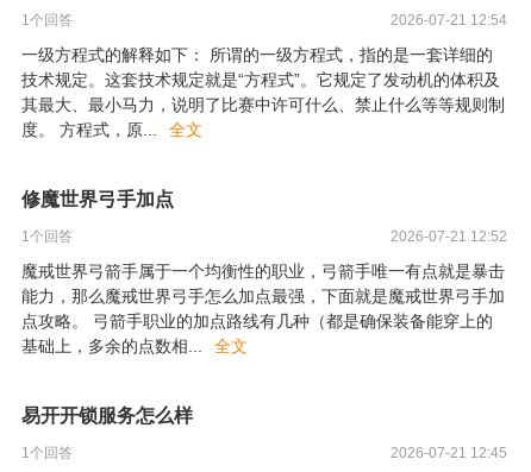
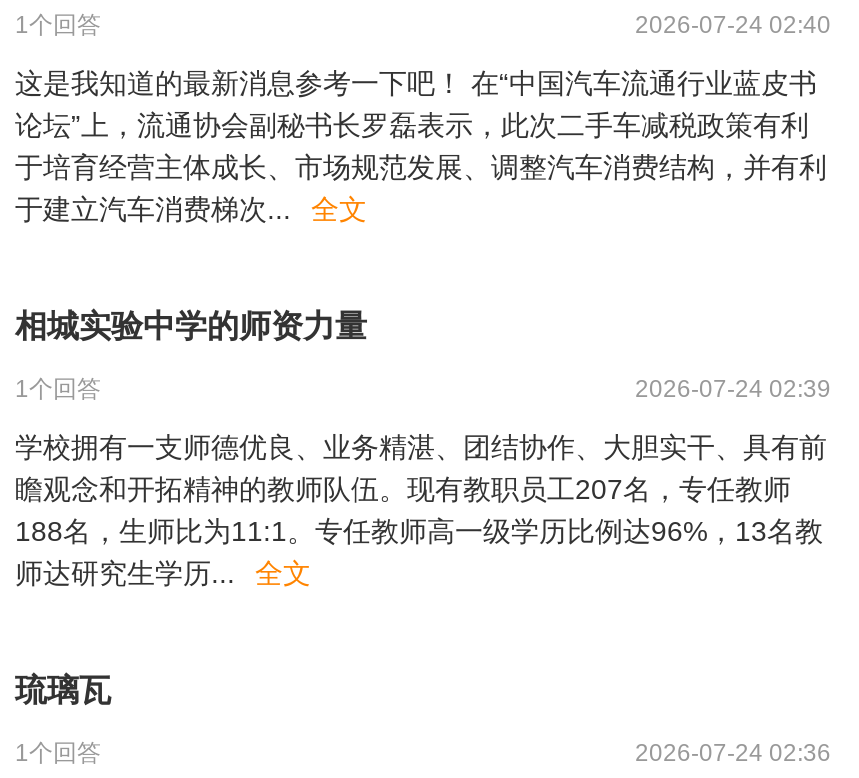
- 2026-07-21 12:54
+ 2026-07-24 02:40

- 一级方程式的解释如下： 所谓的一级方程式，指的是一套详细的
- 技术规定。这套技术规定就是“方程式”。它规定了发动机的体积及
- 其最大、最小马力，说明了比赛中许可什么、禁止什么等等规则制
- 度。 方程式，原...
+ 这是我知道的最新消息参考一下吧！ 在“中国汽车流通行业蓝皮书
+ 论坛”上，流通协会副秘书长罗磊表示，此次二手车减税政策有利
+ 于培育经营主体成长、市场规范发展、调整汽车消费结构，并有利
+ 于建立汽车消费梯次...

- 修魔世界弓手加点
+ 相城实验中学的师资力量

- 2026-07-21 12:52
+ 2026-07-24 02:39

- 魔戒世界弓箭手属于一个均衡性的职业，弓箭手唯一有点就是暴击
- 能力，那么魔戒世界弓手怎么加点最强，下面就是魔戒世界弓手加
- 点攻略。 弓箭手职业的加点路线有几种（都是确保装备能穿上的
- 基础上，多余的点数相...
+ 学校拥有一支师德优良、业务精湛、团结协作、大胆实干、具有前
+ 瞻观念和开拓精神的教师队伍。现有教职员工207名，专任教师
+ 188名，生师比为11:1。专任教师高一级学历比例达96%，13名教
+ 师达研究生学历...

- 易开开锁服务怎么样
+ 琉璃瓦

- 2026-07-21 12:45
+ 2026-07-24 02:36
